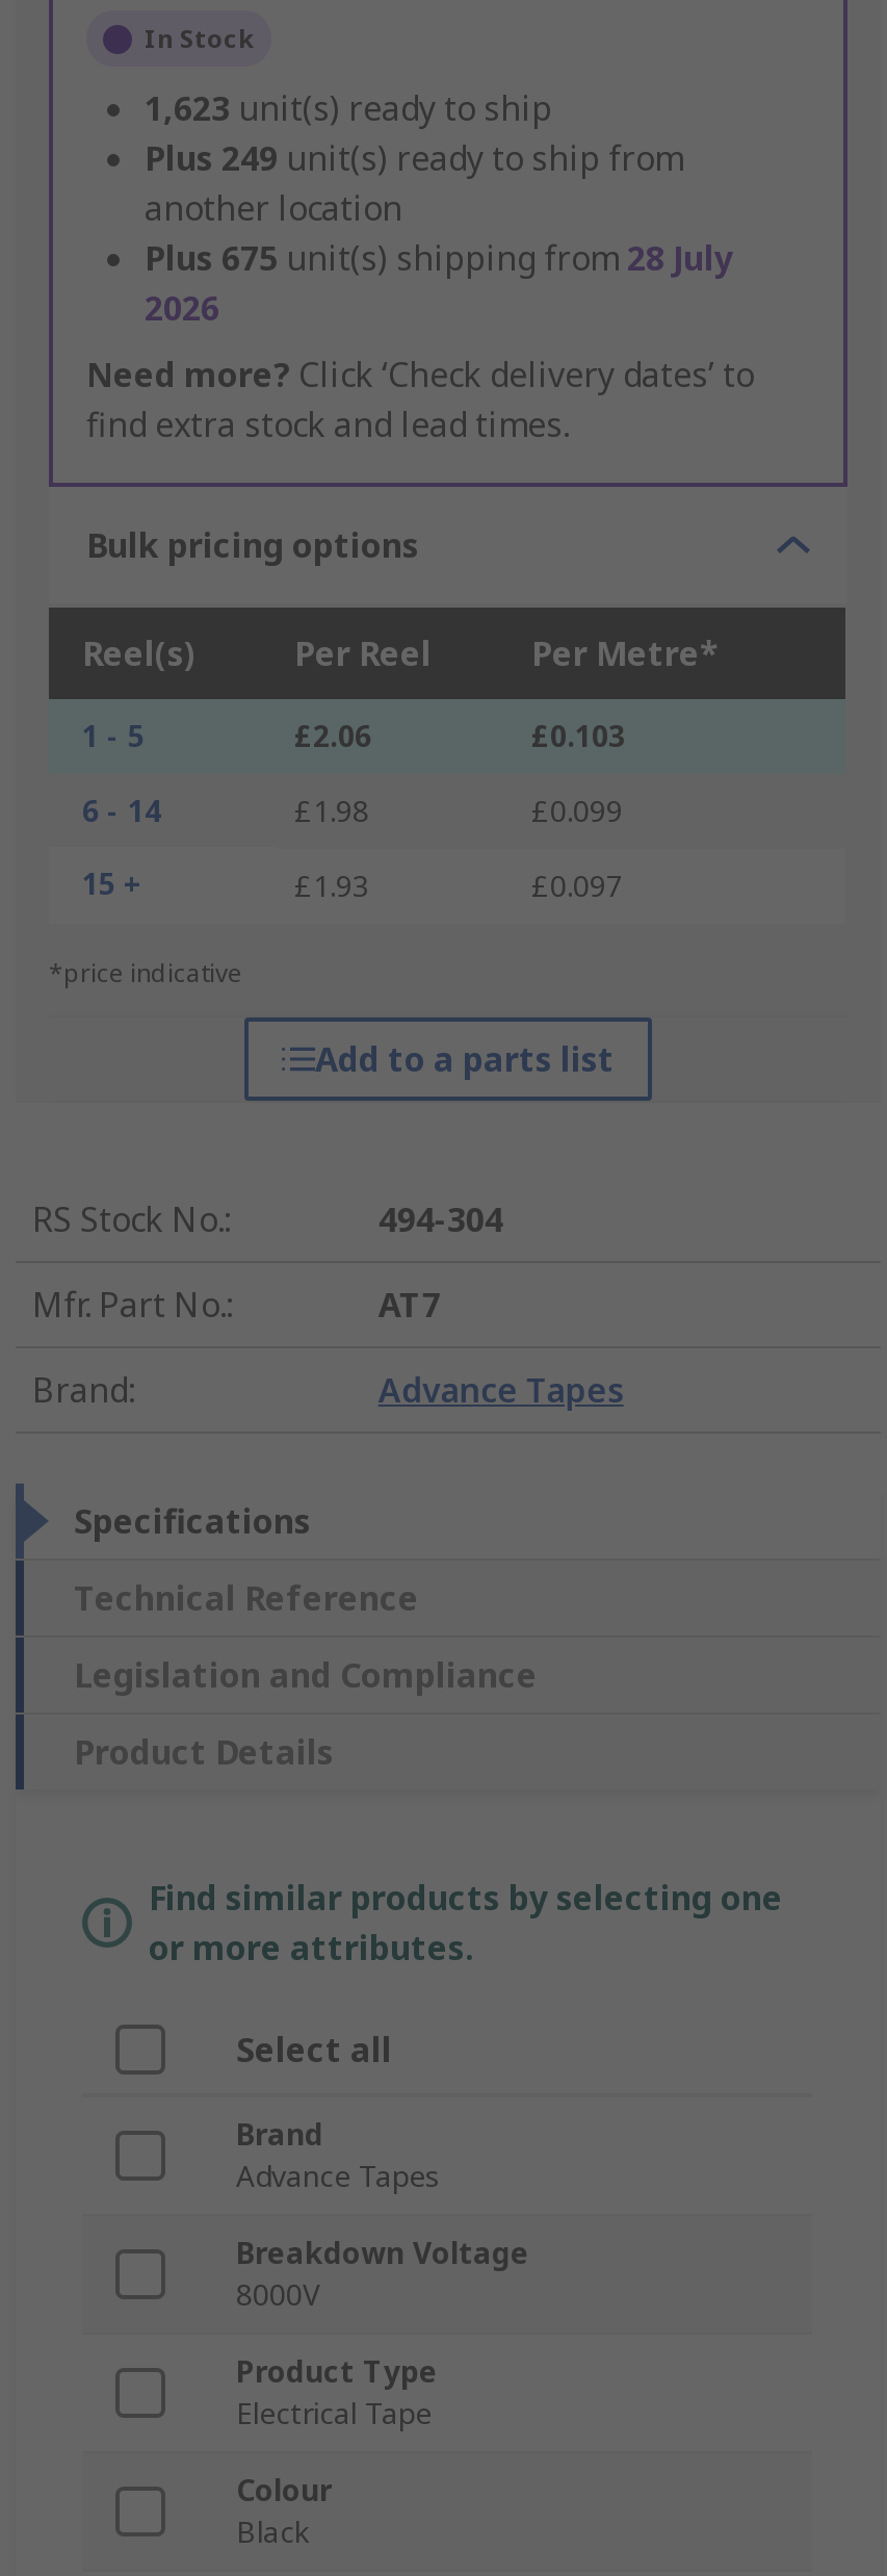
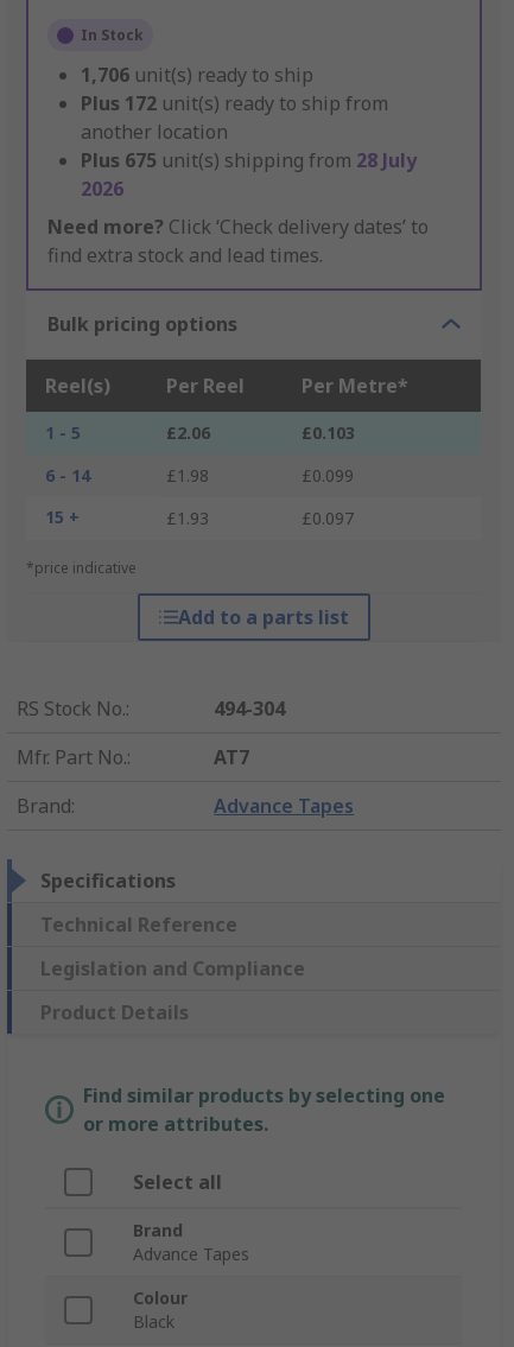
- 1,623 unit(s) ready to ship
+ 1,706 unit(s) ready to ship

- Plus 249 unit(s) ready to ship from
+ Plus 172 unit(s) ready to ship from

- Breakdown Voltage
- 8000V
- Product Type
- Electrical Tape
